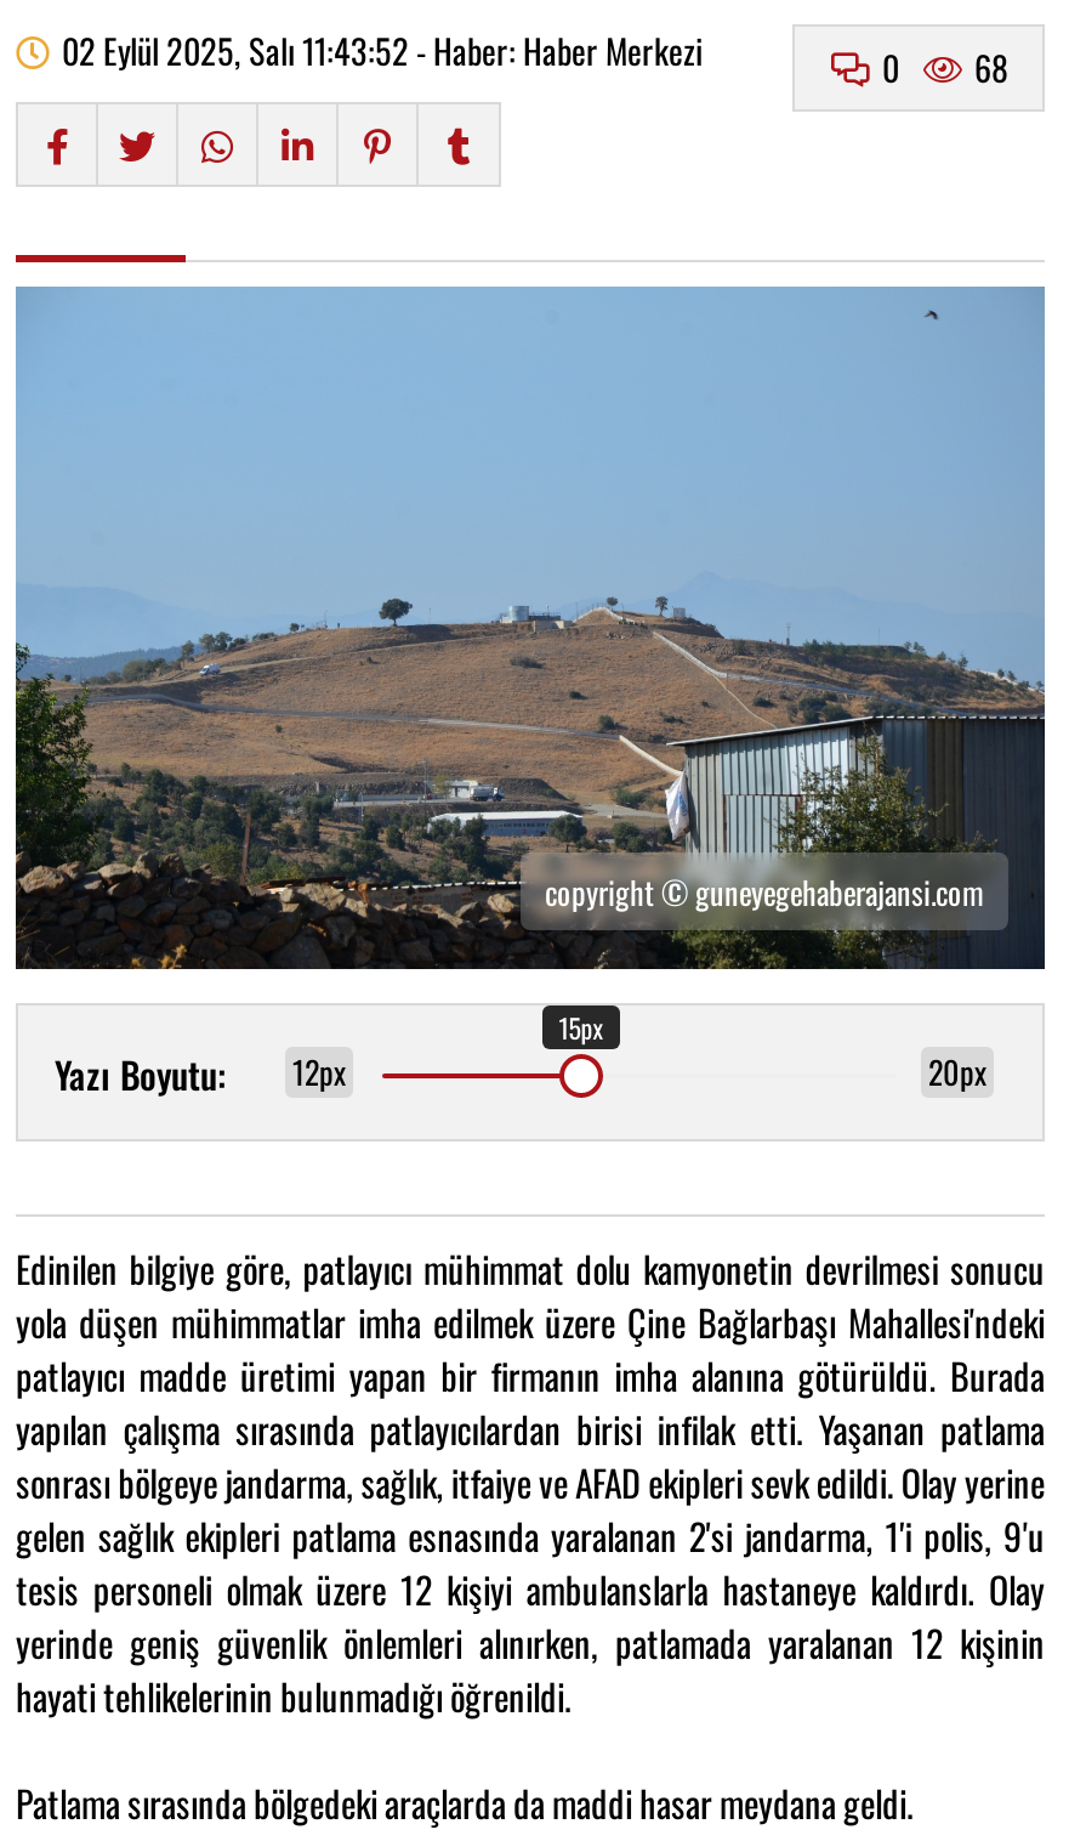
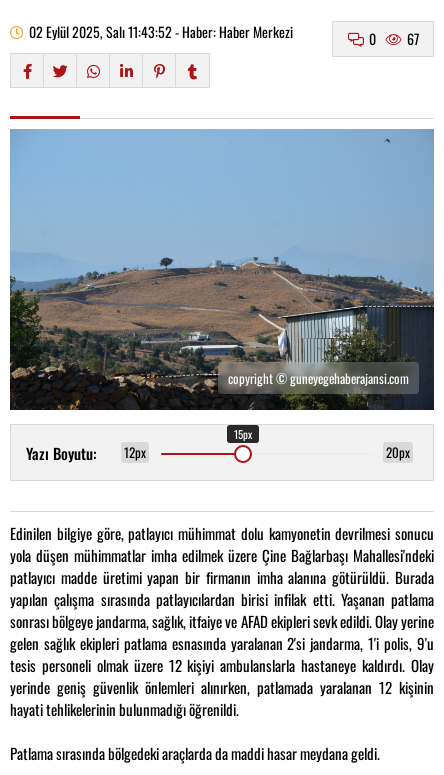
- 0 68
+ 0 67
